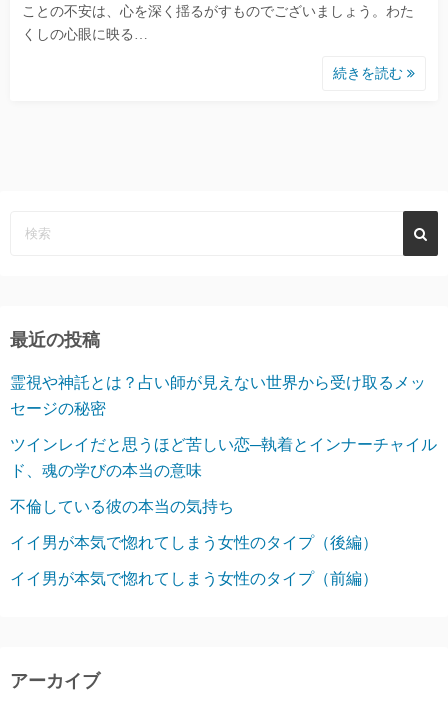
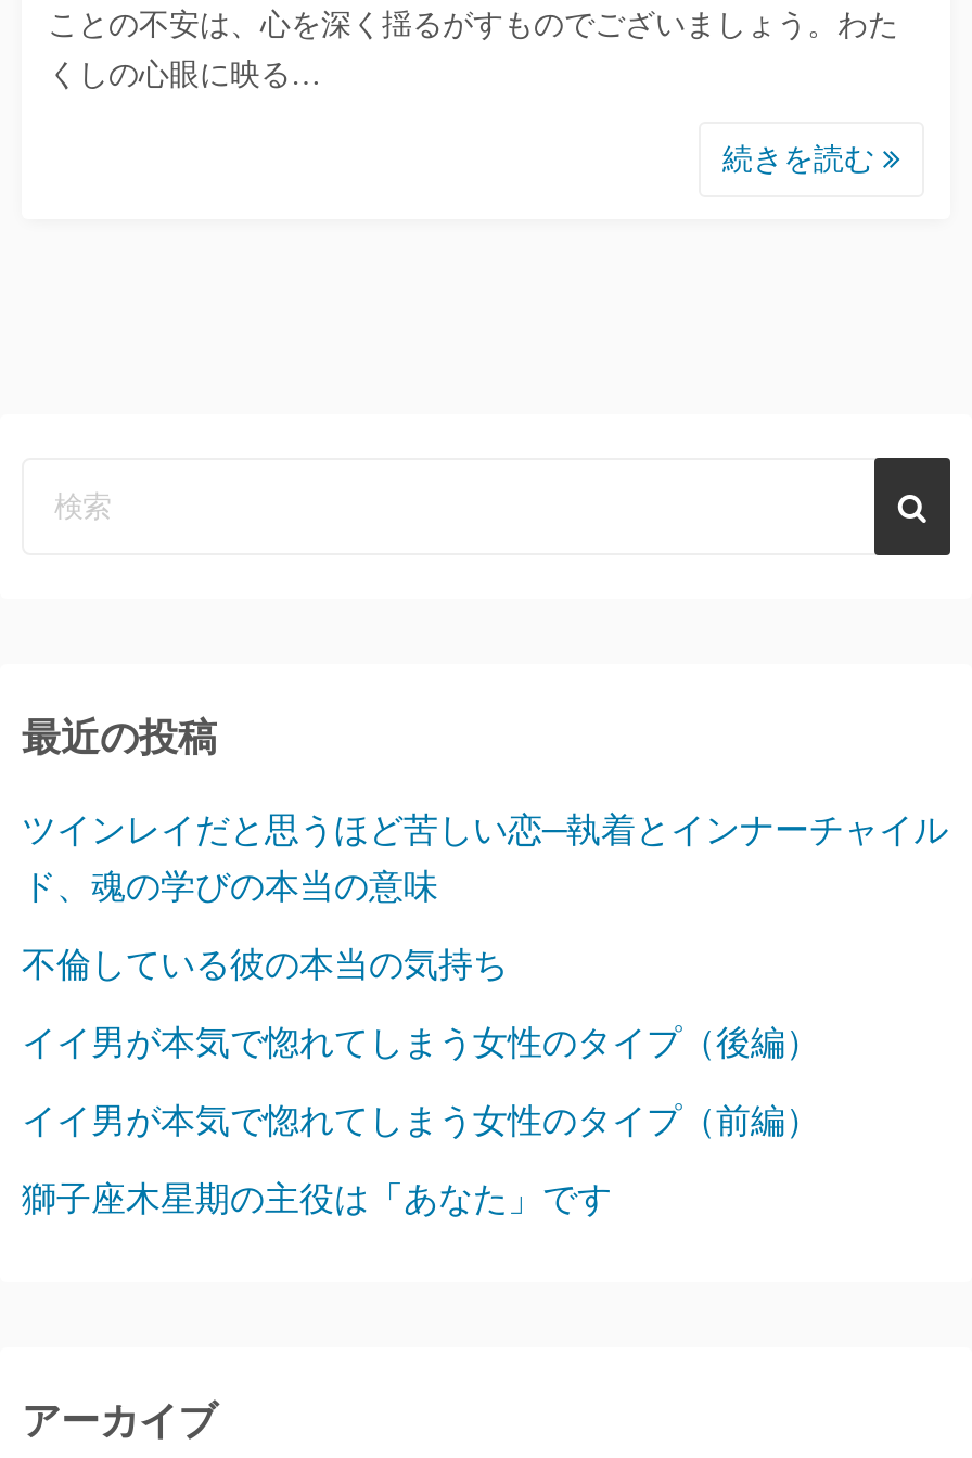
- 霊視や神託とは？占い師が見えない世界から受け取るメッ
- セージの秘密

moved up: ド、魂の学びの本当の意味 | 不倫している彼の本当の気持ち | イイ男が本気で惚れてしまう女性のタイプ（後編） | イイ男が本気で惚れてしまう女性のタイプ（前編）

+ 獅子座木星期の主役は「あなた」です
